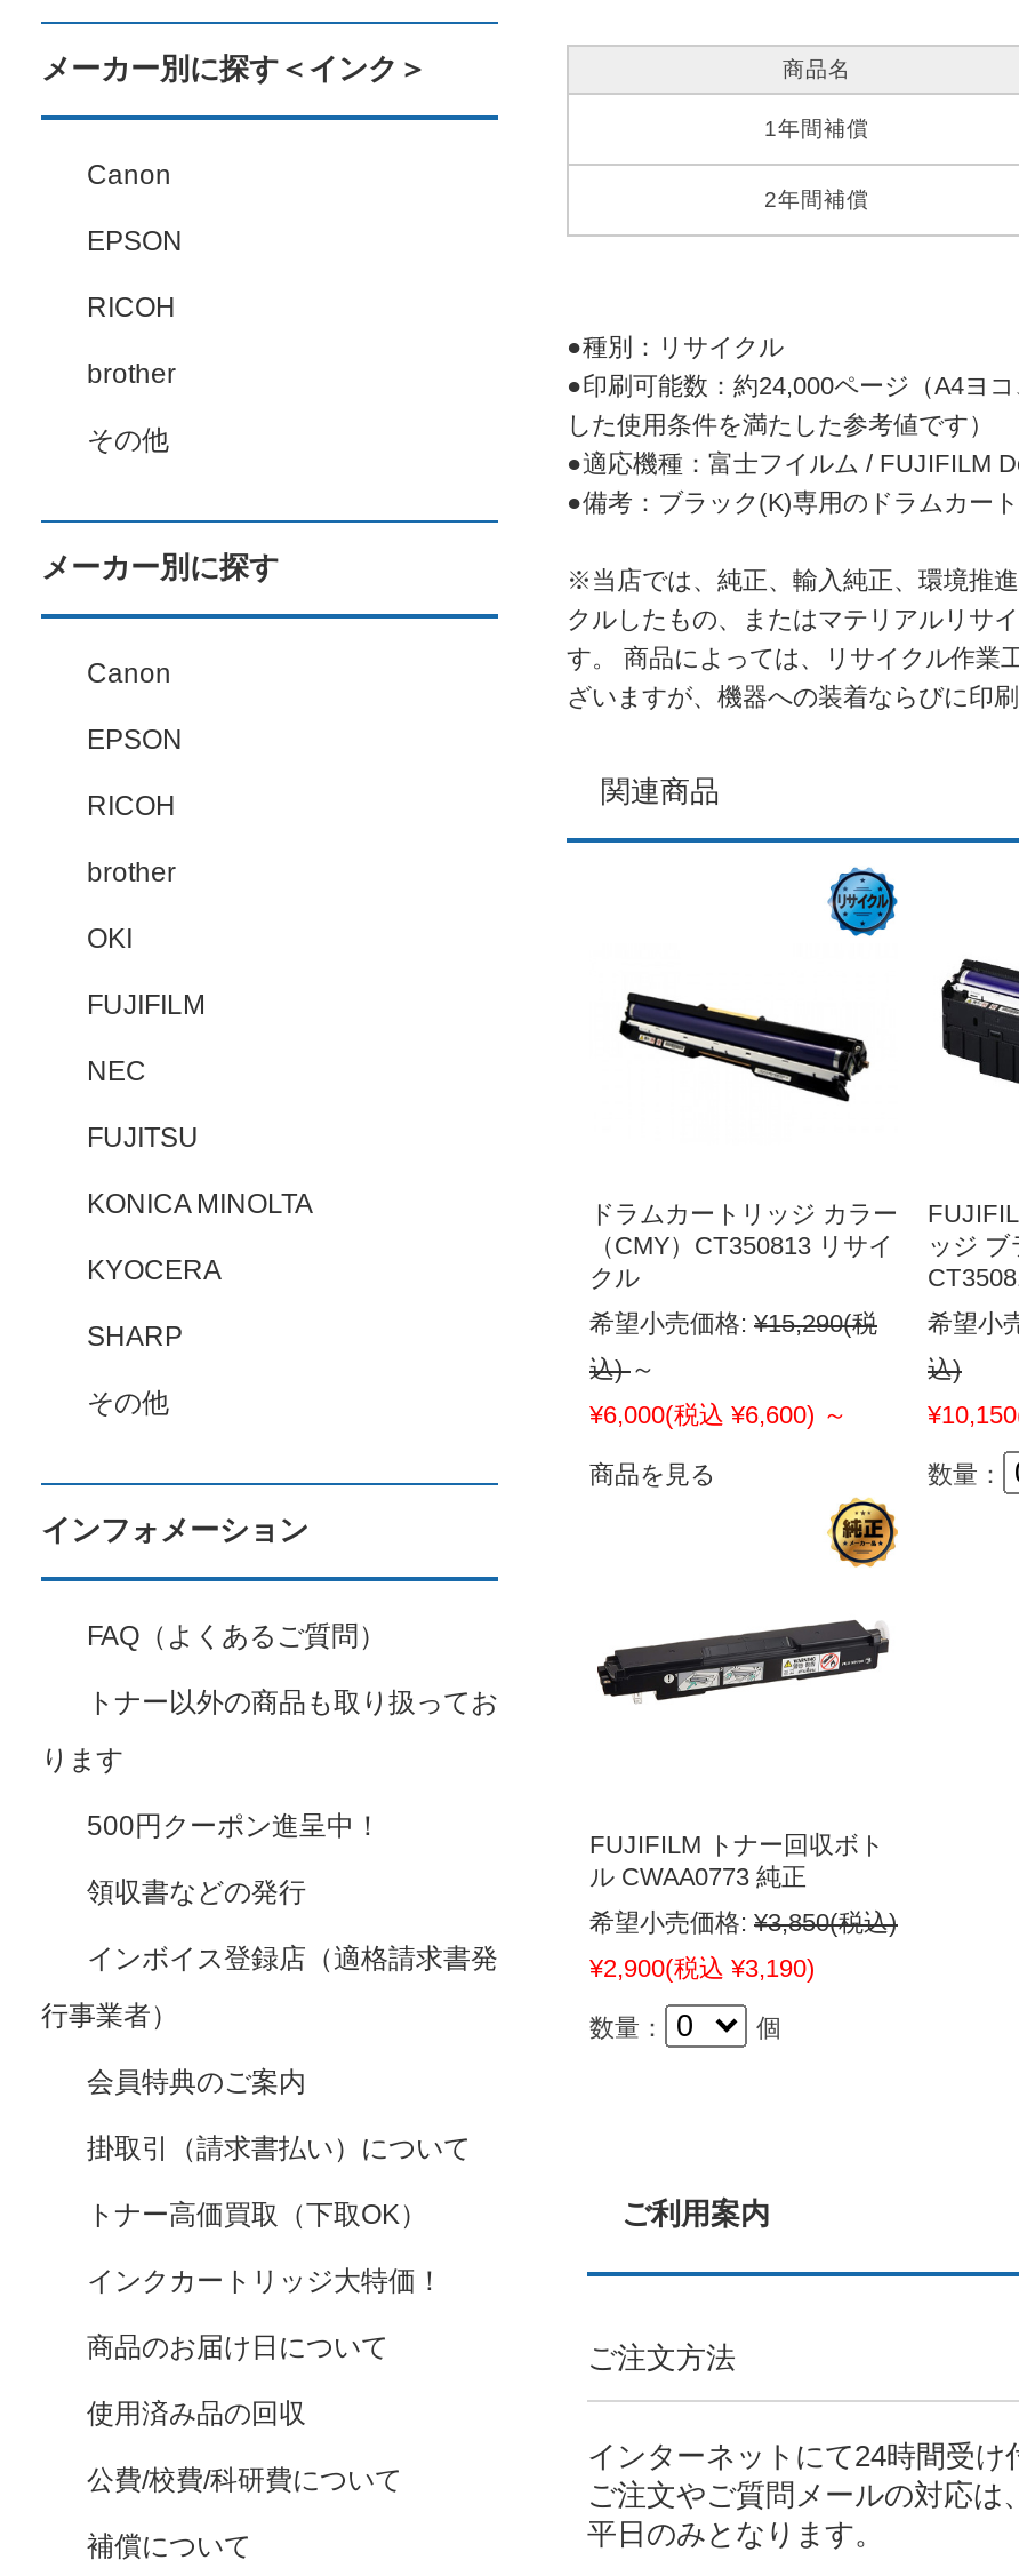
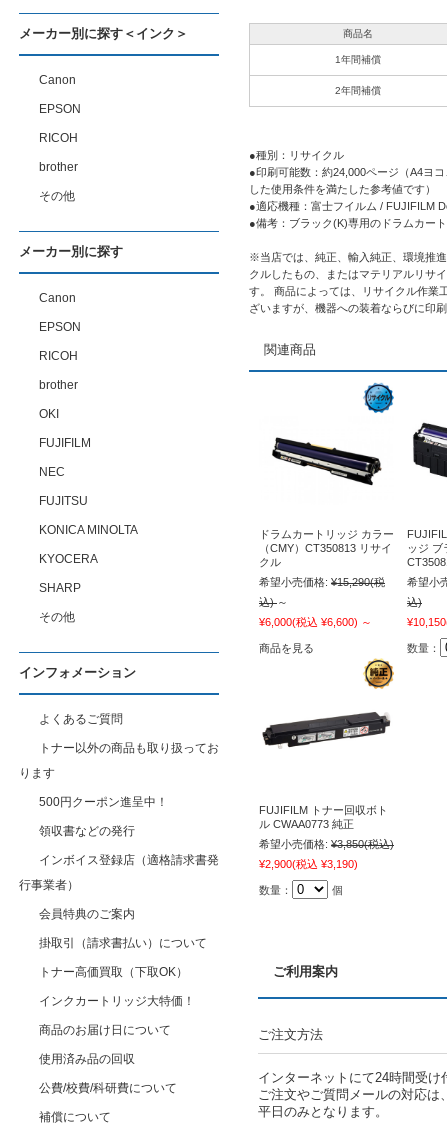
- FAQ（よくあるご質問）
+ よくあるご質問
